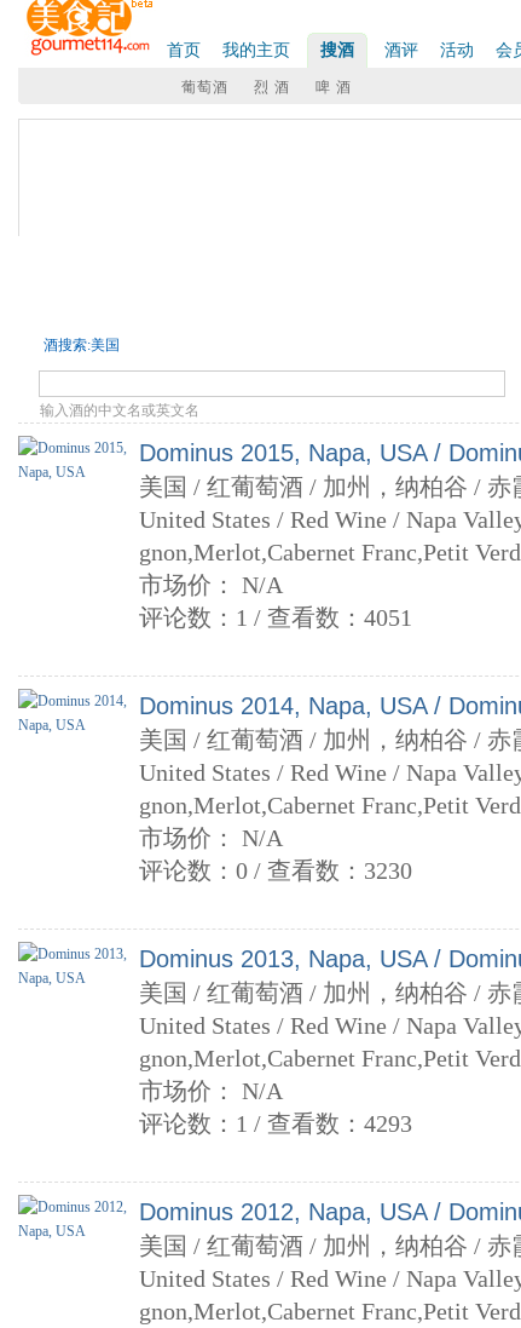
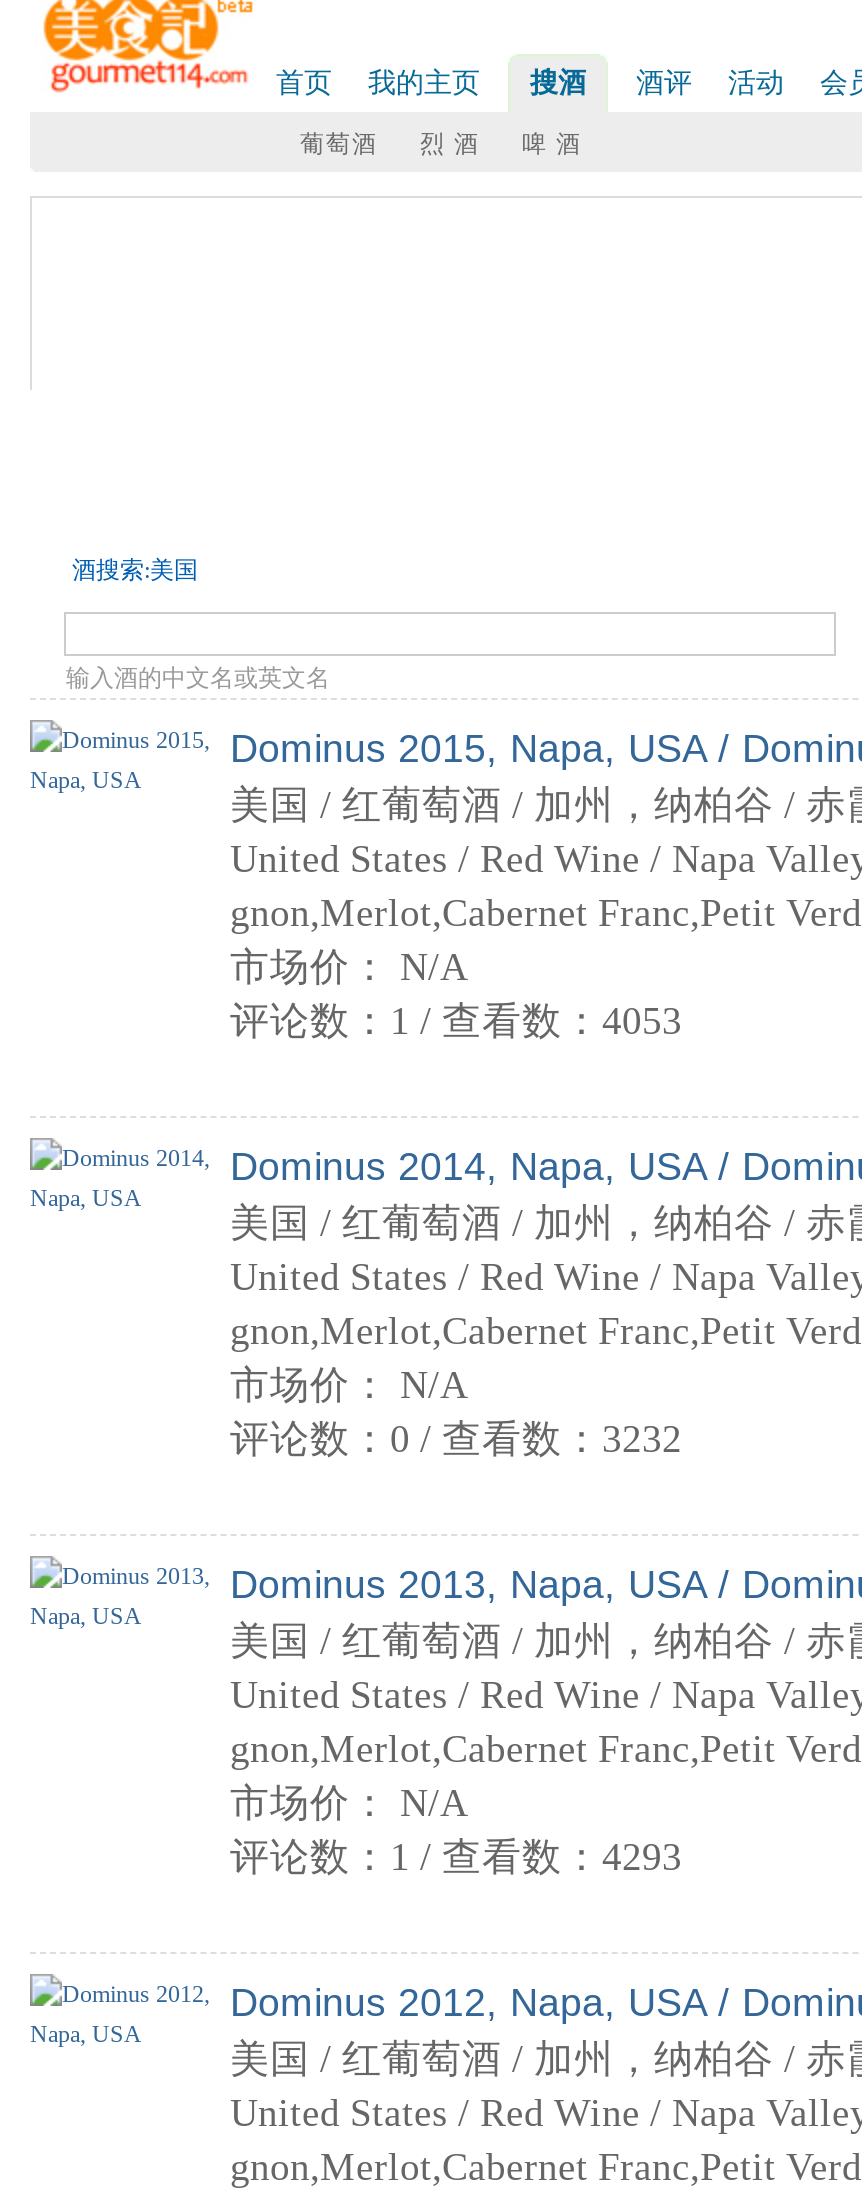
- 评论数：1 / 查看数：4051
+ 评论数：1 / 查看数：4053

- 评论数：0 / 查看数：3230
+ 评论数：0 / 查看数：3232
